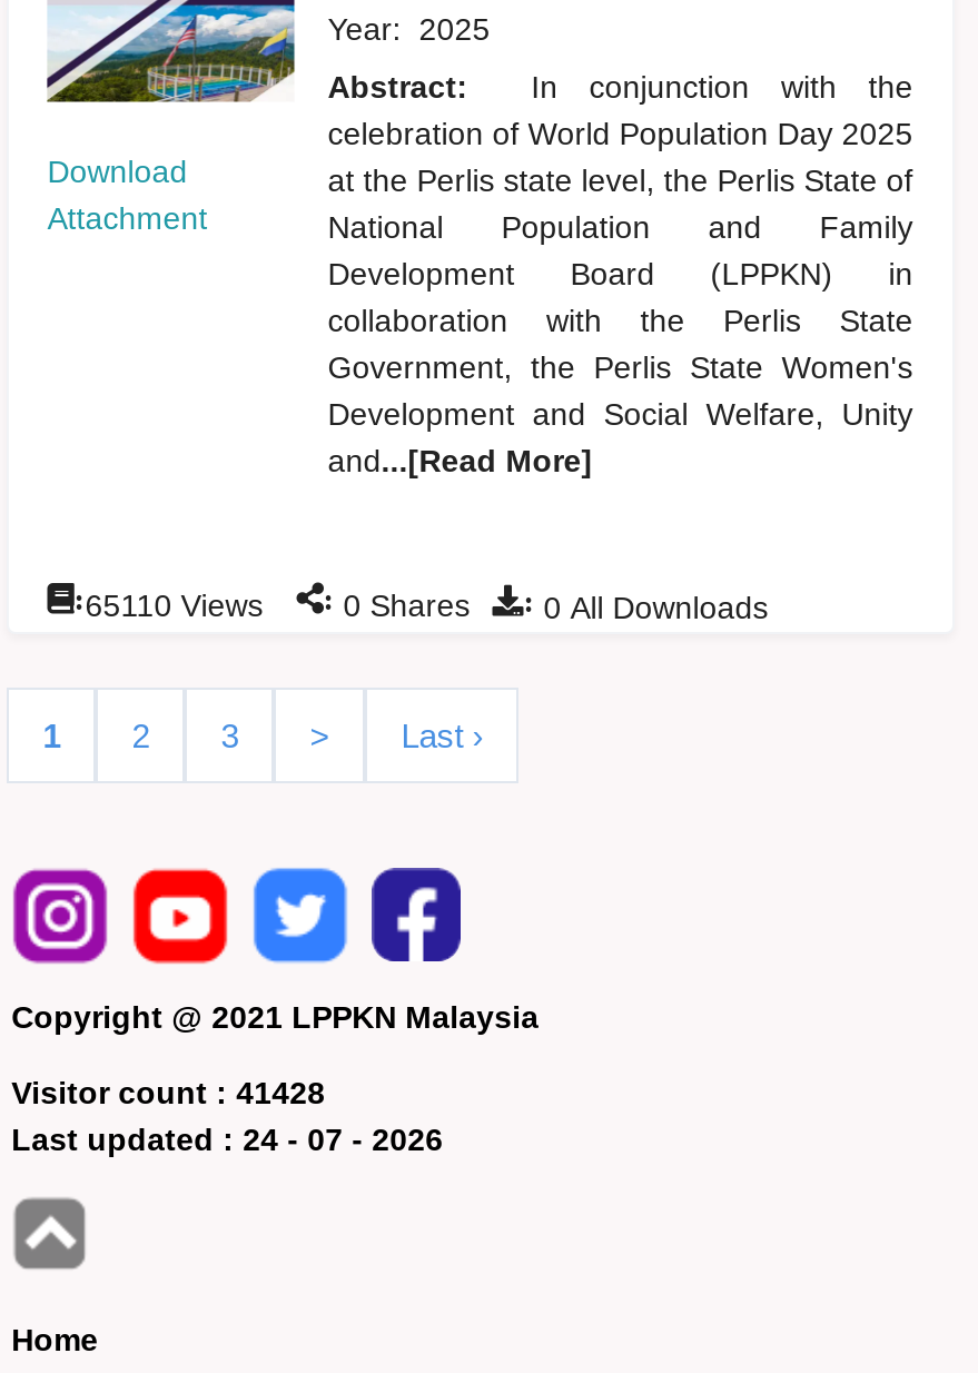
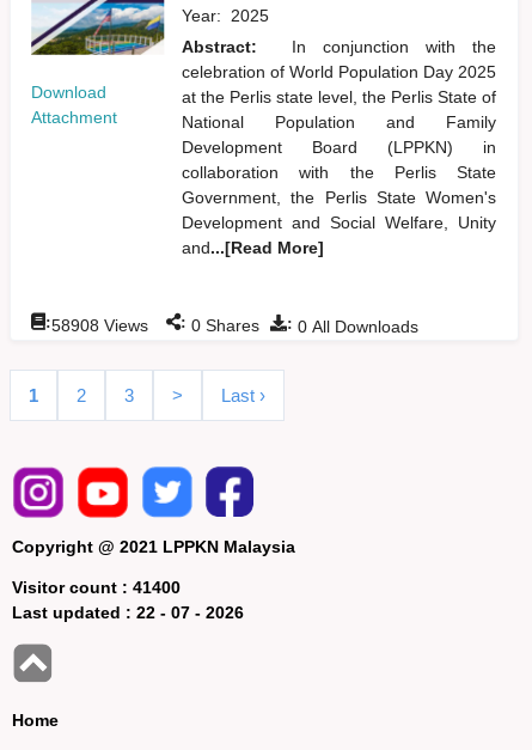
- :65110 Views : 0 Shares : 0 All Downloads
+ :58908 Views : 0 Shares : 0 All Downloads

- Visitor count : 41428
+ Visitor count : 41400

- Last updated : 24 - 07 - 2026
+ Last updated : 22 - 07 - 2026
